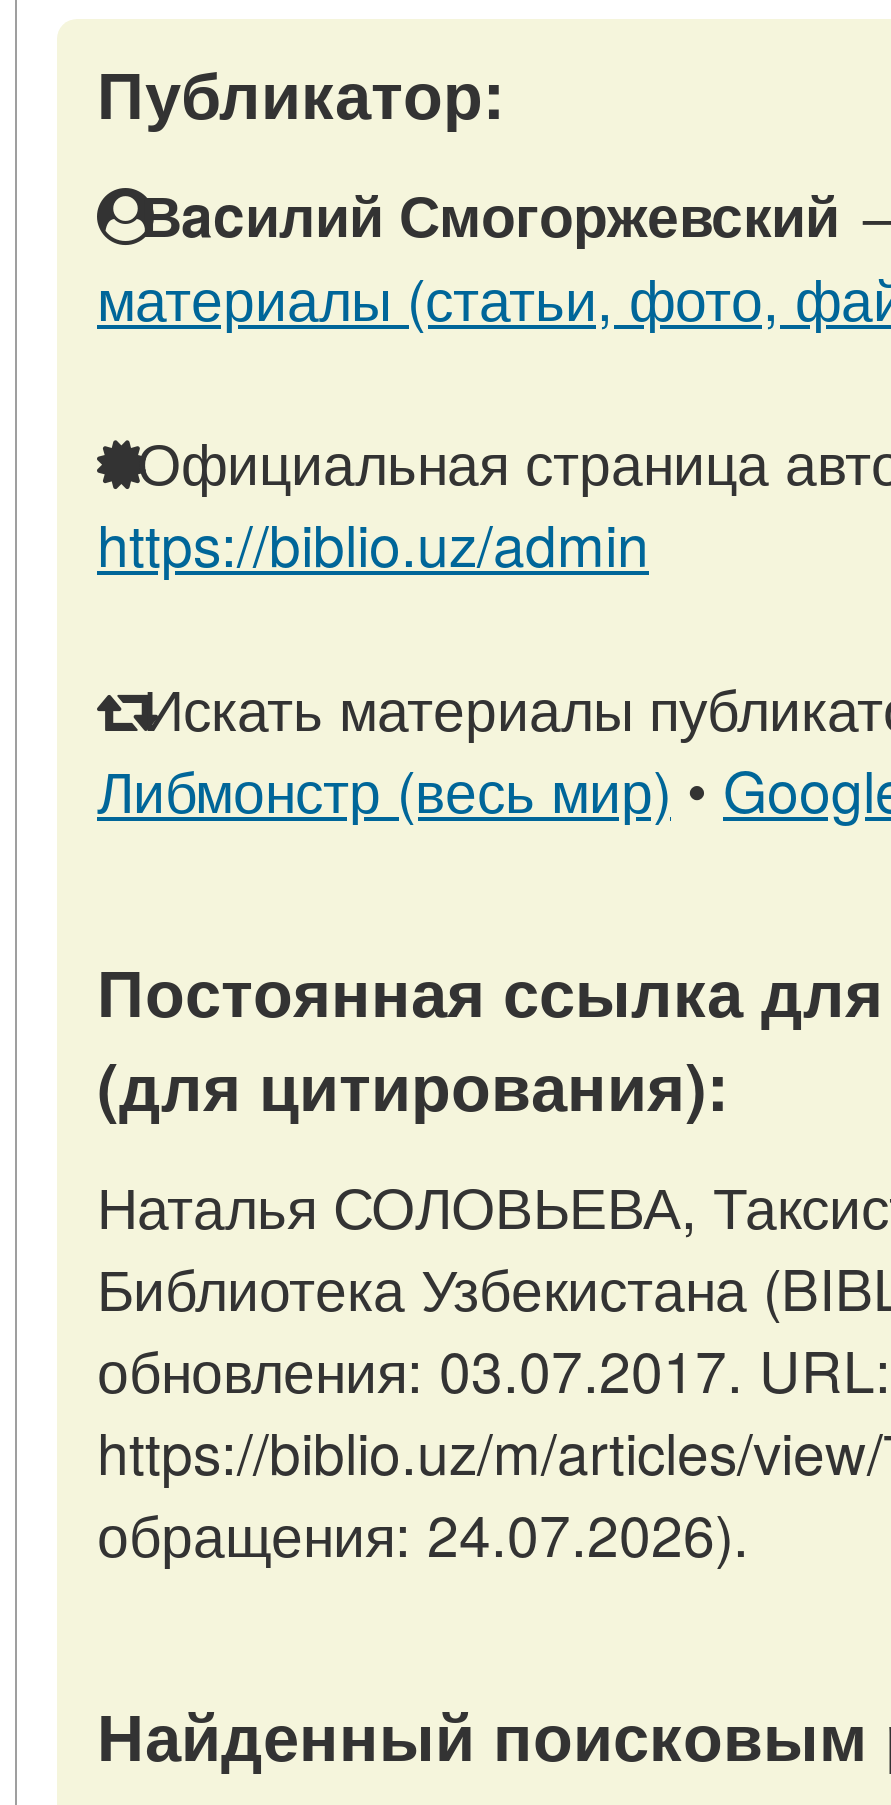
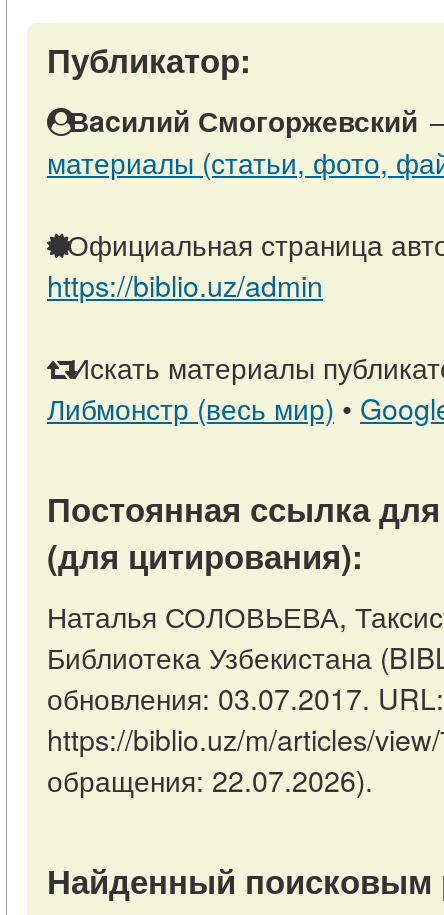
- обращения: 24.07.2026).
+ обращения: 22.07.2026).
